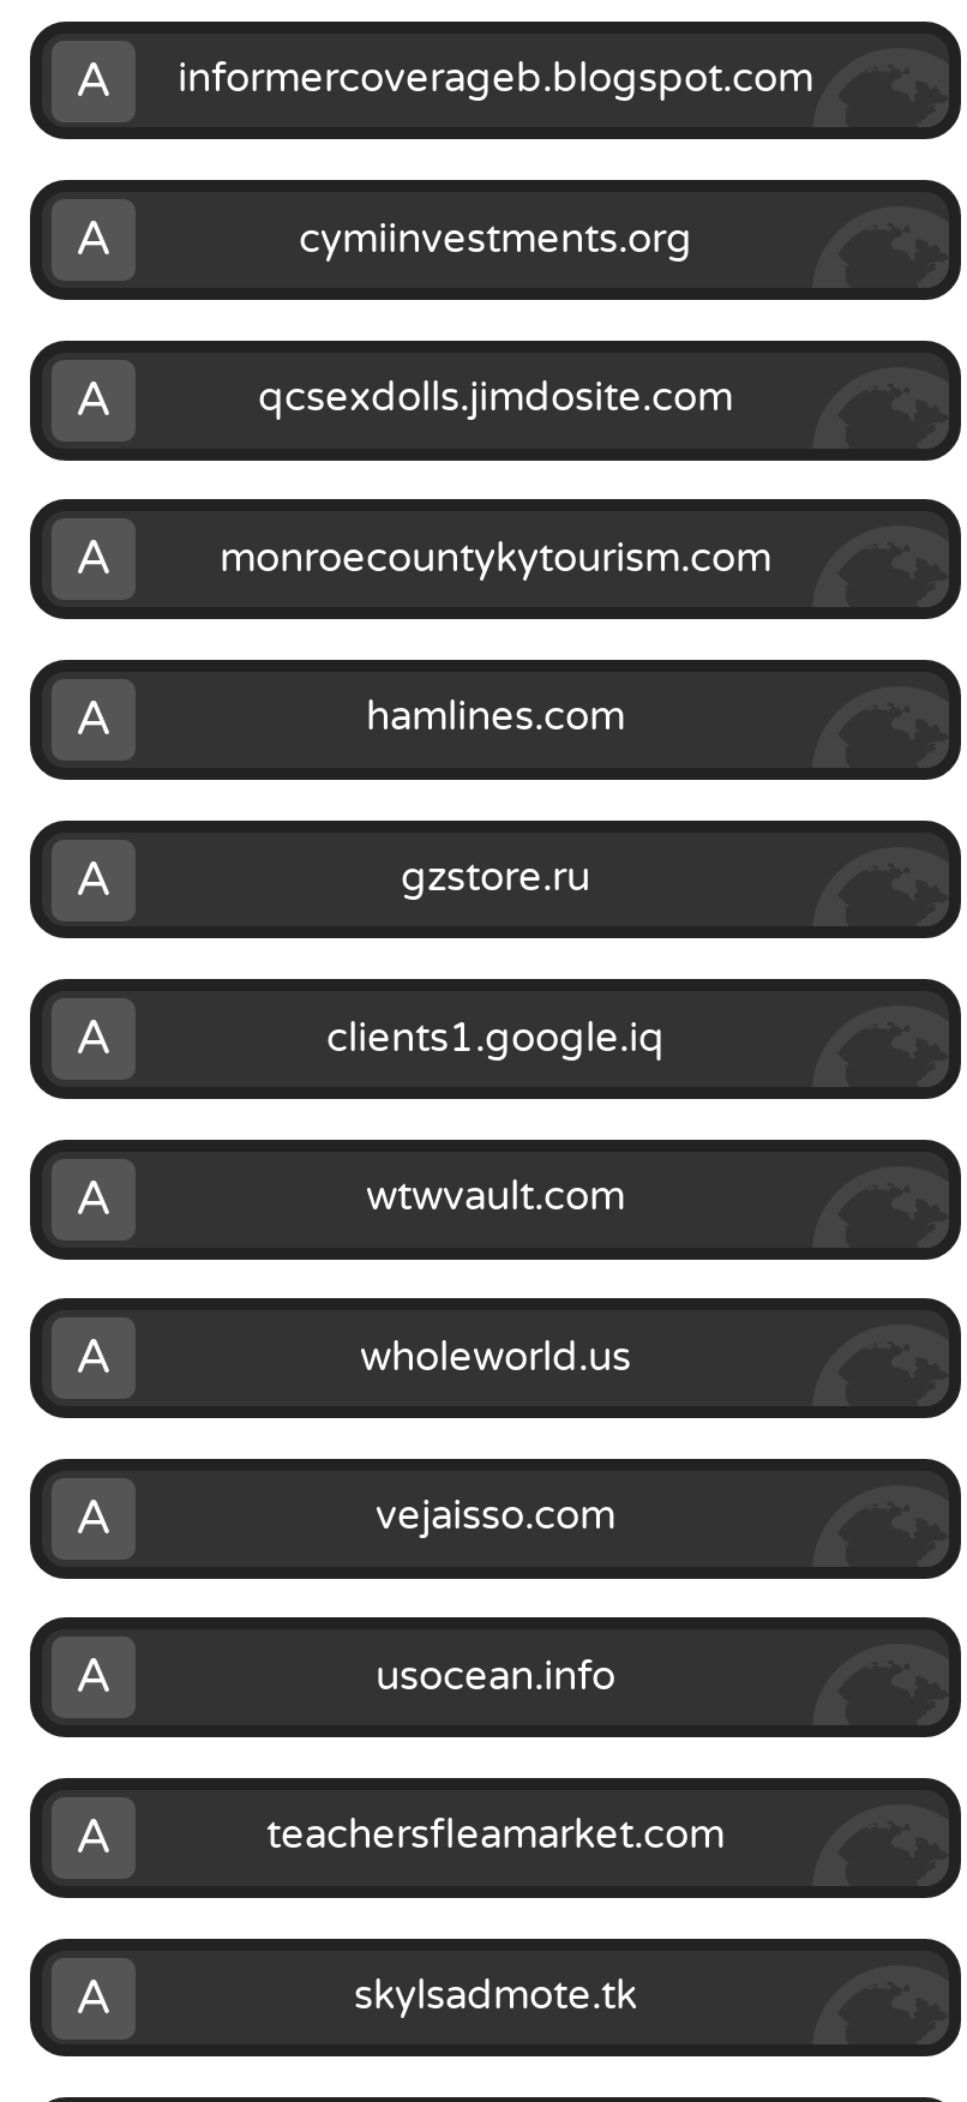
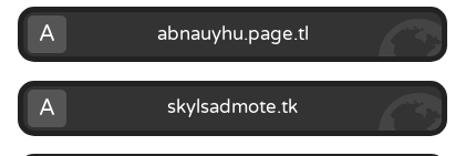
- informercoverageb.blogspot.com
- A
- cymiinvestments.org
- A
- qcsexdolls.jimdosite.com
- A
- monroecountykytourism.com
- A
- hamlines.com
- A
- gzstore.ru
- A
- clients1.google.iq
- A
- wtwvault.com
- A
- wholeworld.us
- A
- vejaisso.com
- A
- usocean.info
- A
- teachersfleamarket.com
+ abnauyhu.page.tl
